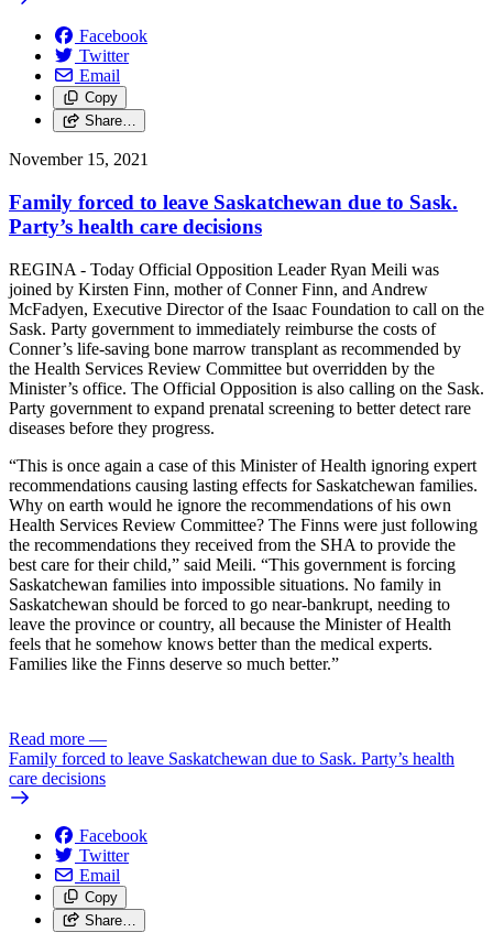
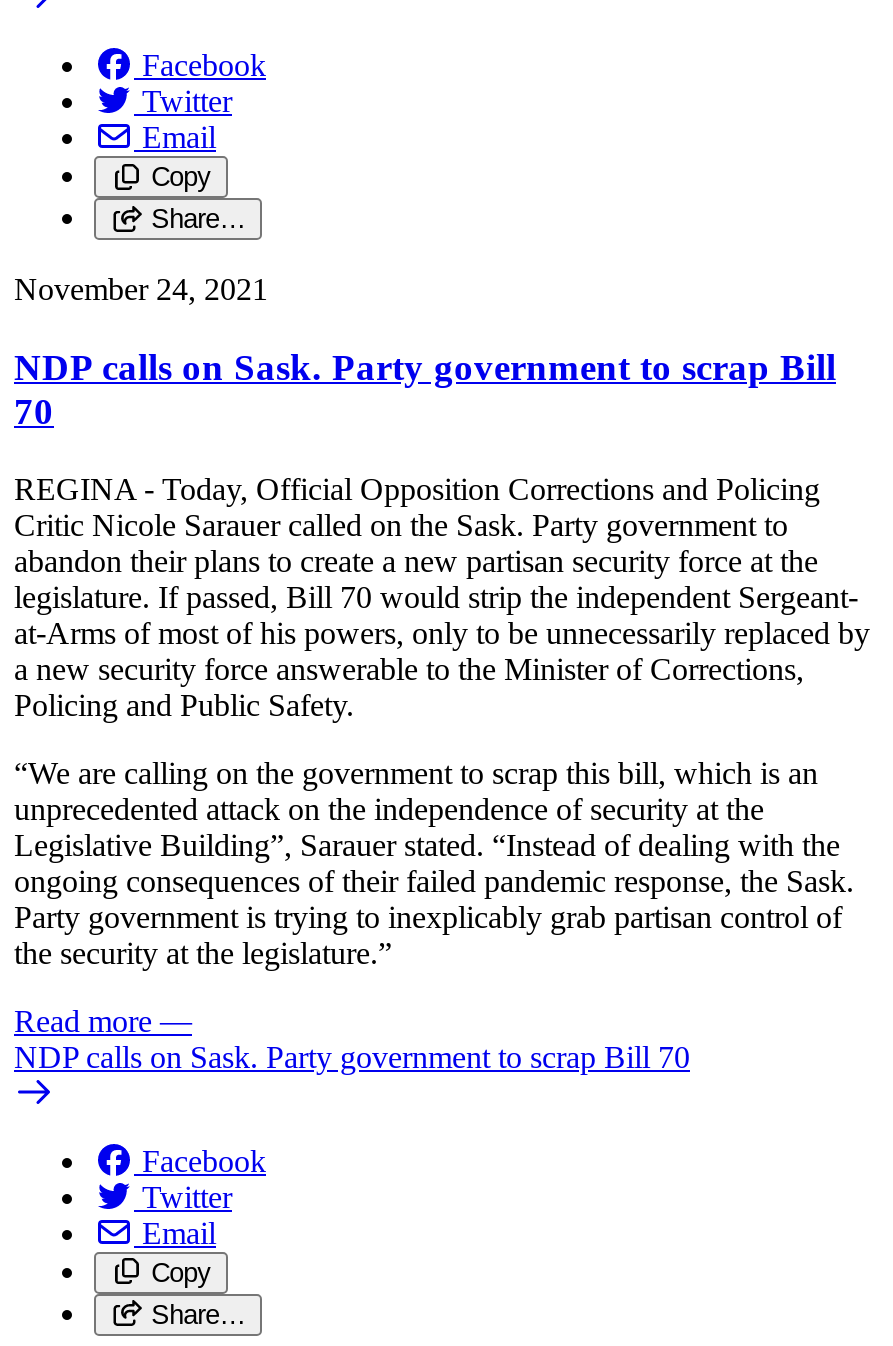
- November 15, 2021
+ November 24, 2021

- Family forced to leave Saskatchewan due to Sask.
- Party’s health care decisions
+ NDP calls on Sask. Party government to scrap Bill
+ 70

- REGINA - Today Official Opposition Leader Ryan Meili was
- joined by Kirsten Finn, mother of Conner Finn, and Andrew
- McFadyen, Executive Director of the Isaac Foundation to call on the
- Sask. Party government to immediately reimburse the costs of
- Conner’s life-saving bone marrow transplant as recommended by
- the Health Services Review Committee but overridden by the
- Minister’s office. The Official Opposition is also calling on the Sask.
- Party government to expand prenatal screening to better detect rare
- diseases before they progress.
+ REGINA - Today, Official Opposition Corrections and Policing
+ Critic Nicole Sarauer called on the Sask. Party government to
+ abandon their plans to create a new partisan security force at the
+ legislature. If passed, Bill 70 would strip the independent Sergeant-
+ at-Arms of most of his powers, only to be unnecessarily replaced by
+ a new security force answerable to the Minister of Corrections,
+ Policing and Public Safety.

- “This is once again a case of this Minister of Health ignoring expert
- recommendations causing lasting effects for Saskatchewan families.
- Why on earth would he ignore the recommendations of his own
- Health Services Review Committee? The Finns were just following
- the recommendations they received from the SHA to provide the
- best care for their child,” said Meili. “This government is forcing
- Saskatchewan families into impossible situations. No family in
- Saskatchewan should be forced to go near-bankrupt, needing to
- leave the province or country, all because the Minister of Health
- feels that he somehow knows better than the medical experts.
- Families like the Finns deserve so much better.”
+ “We are calling on the government to scrap this bill, which is an
+ unprecedented attack on the independence of security at the
+ Legislative Building”, Sarauer stated. “Instead of dealing with the
+ ongoing consequences of their failed pandemic response, the Sask.
+ Party government is trying to inexplicably grab partisan control of
+ the security at the legislature.”

- Family forced to leave Saskatchewan due to Sask. Party’s health
- care decisions
+ NDP calls on Sask. Party government to scrap Bill 70
